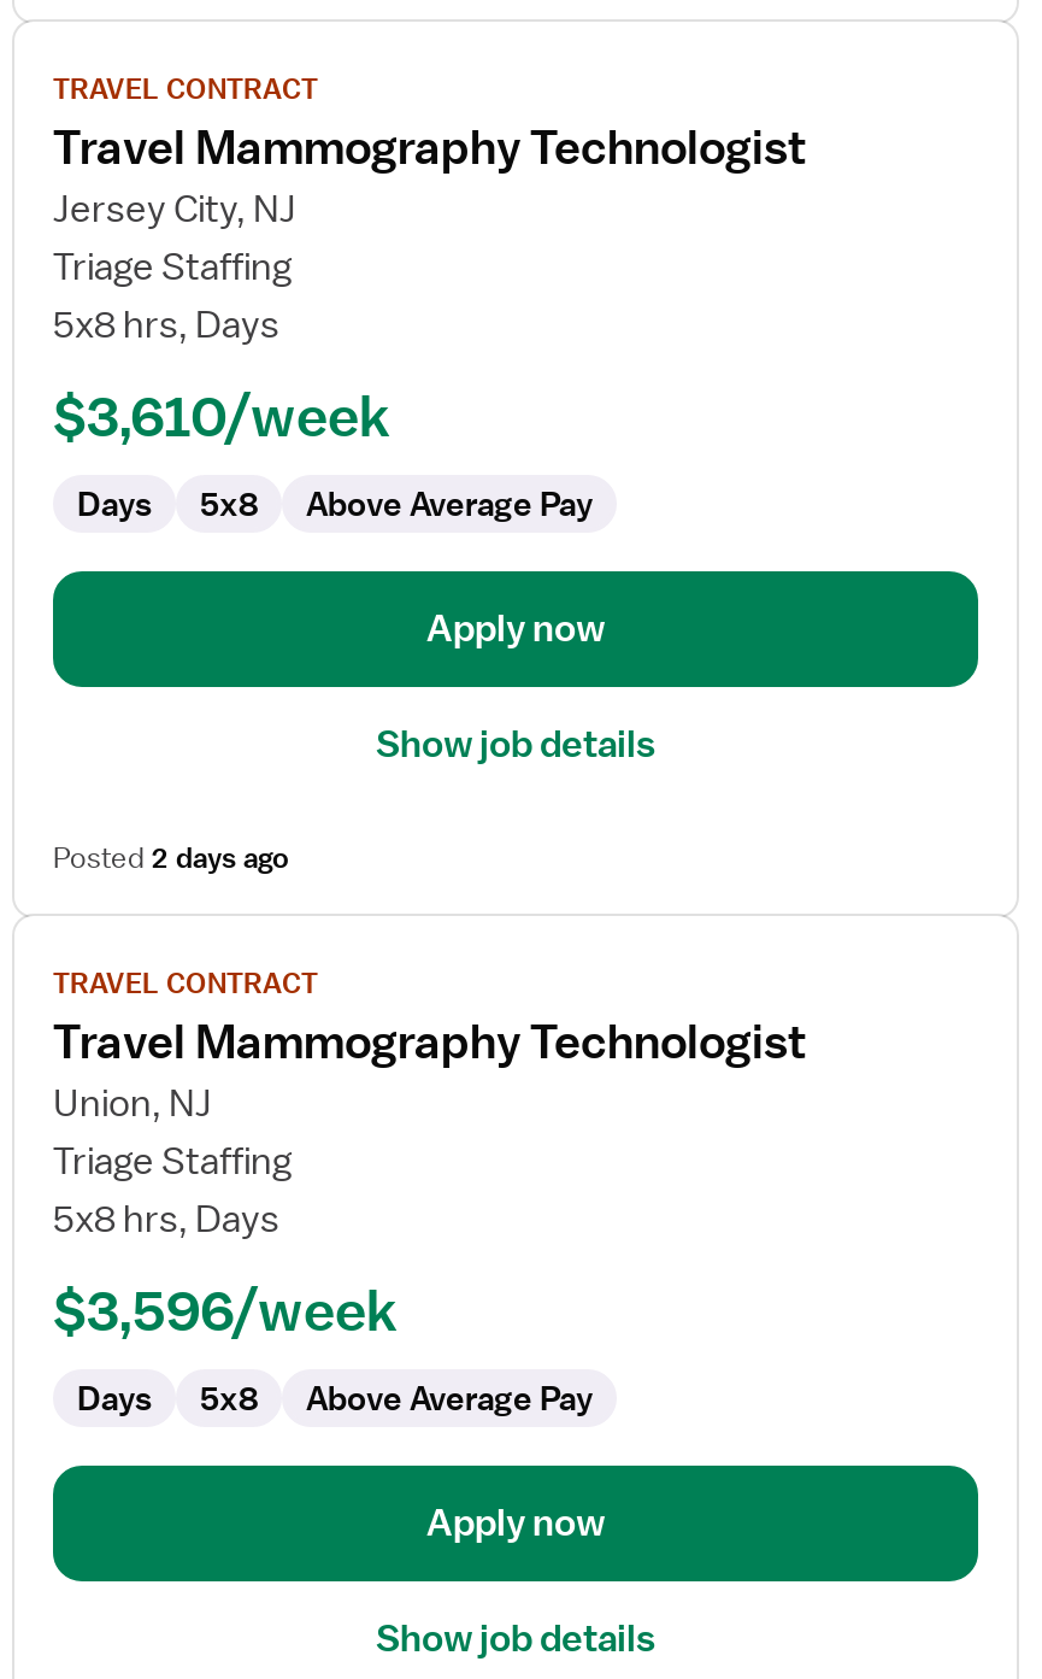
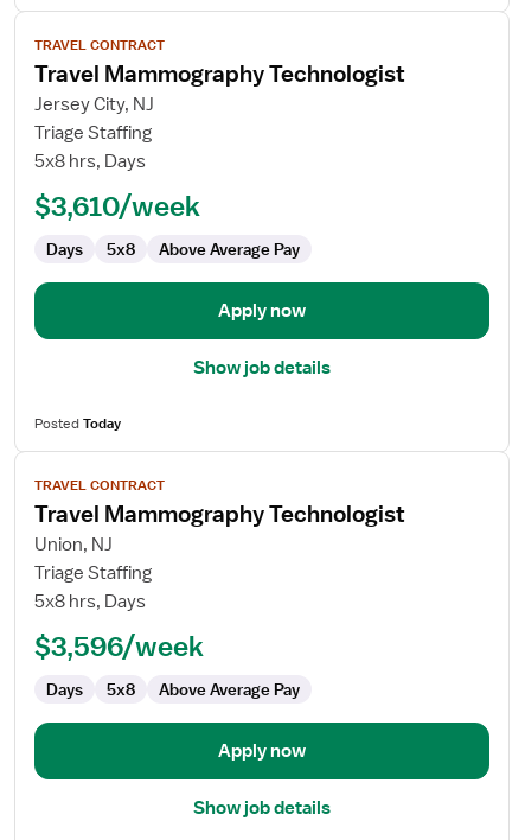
- Posted 2 days ago
+ Posted Today
